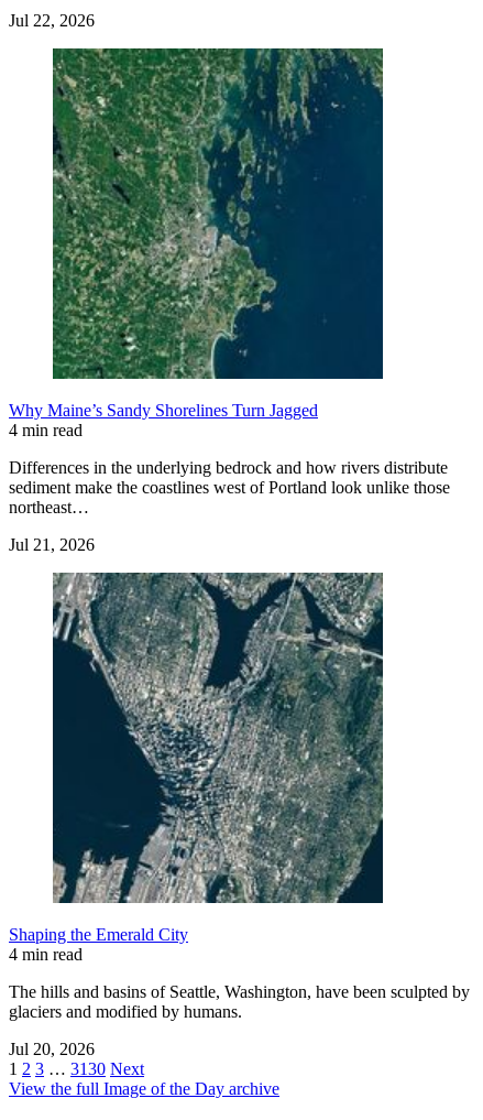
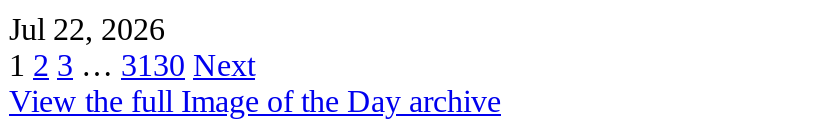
- [image]
- Why Maine’s Sandy Shorelines Turn Jagged
- 4 min read
- Differences in the underlying bedrock and how rivers distribute
- sediment make the coastlines west of Portland look unlike those
- northeast…
- Jul 21, 2026

- [image]
- Shaping the Emerald City
- 4 min read
- The hills and basins of Seattle, Washington, have been sculpted by
- glaciers and modified by humans.
- Jul 20, 2026
